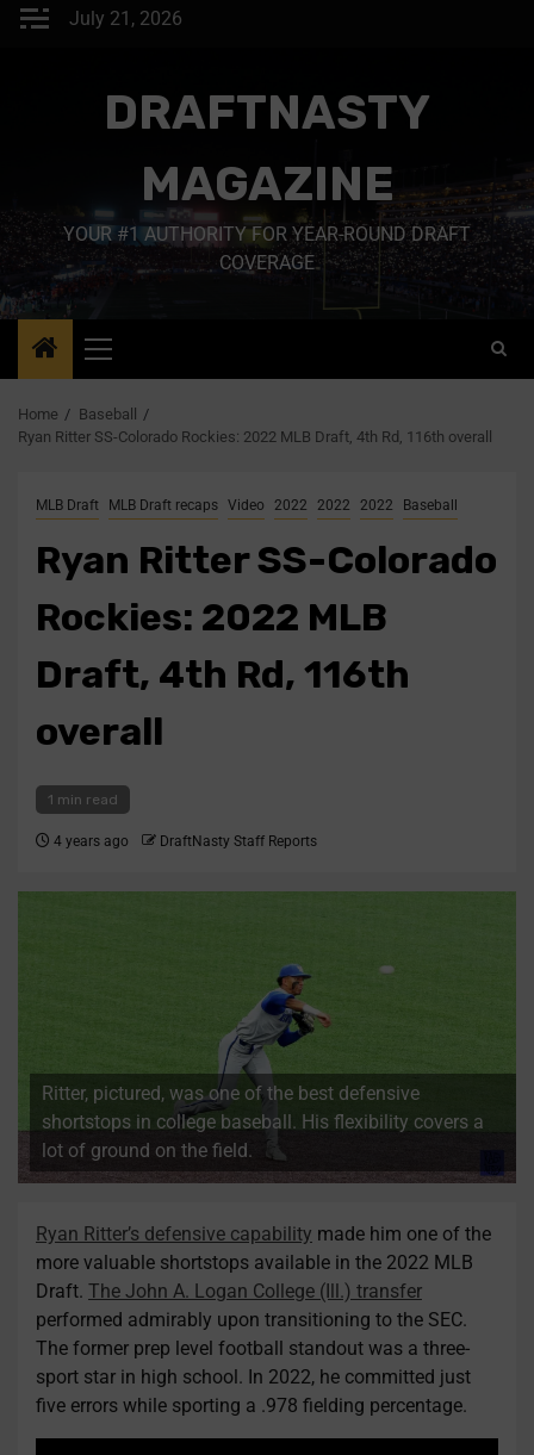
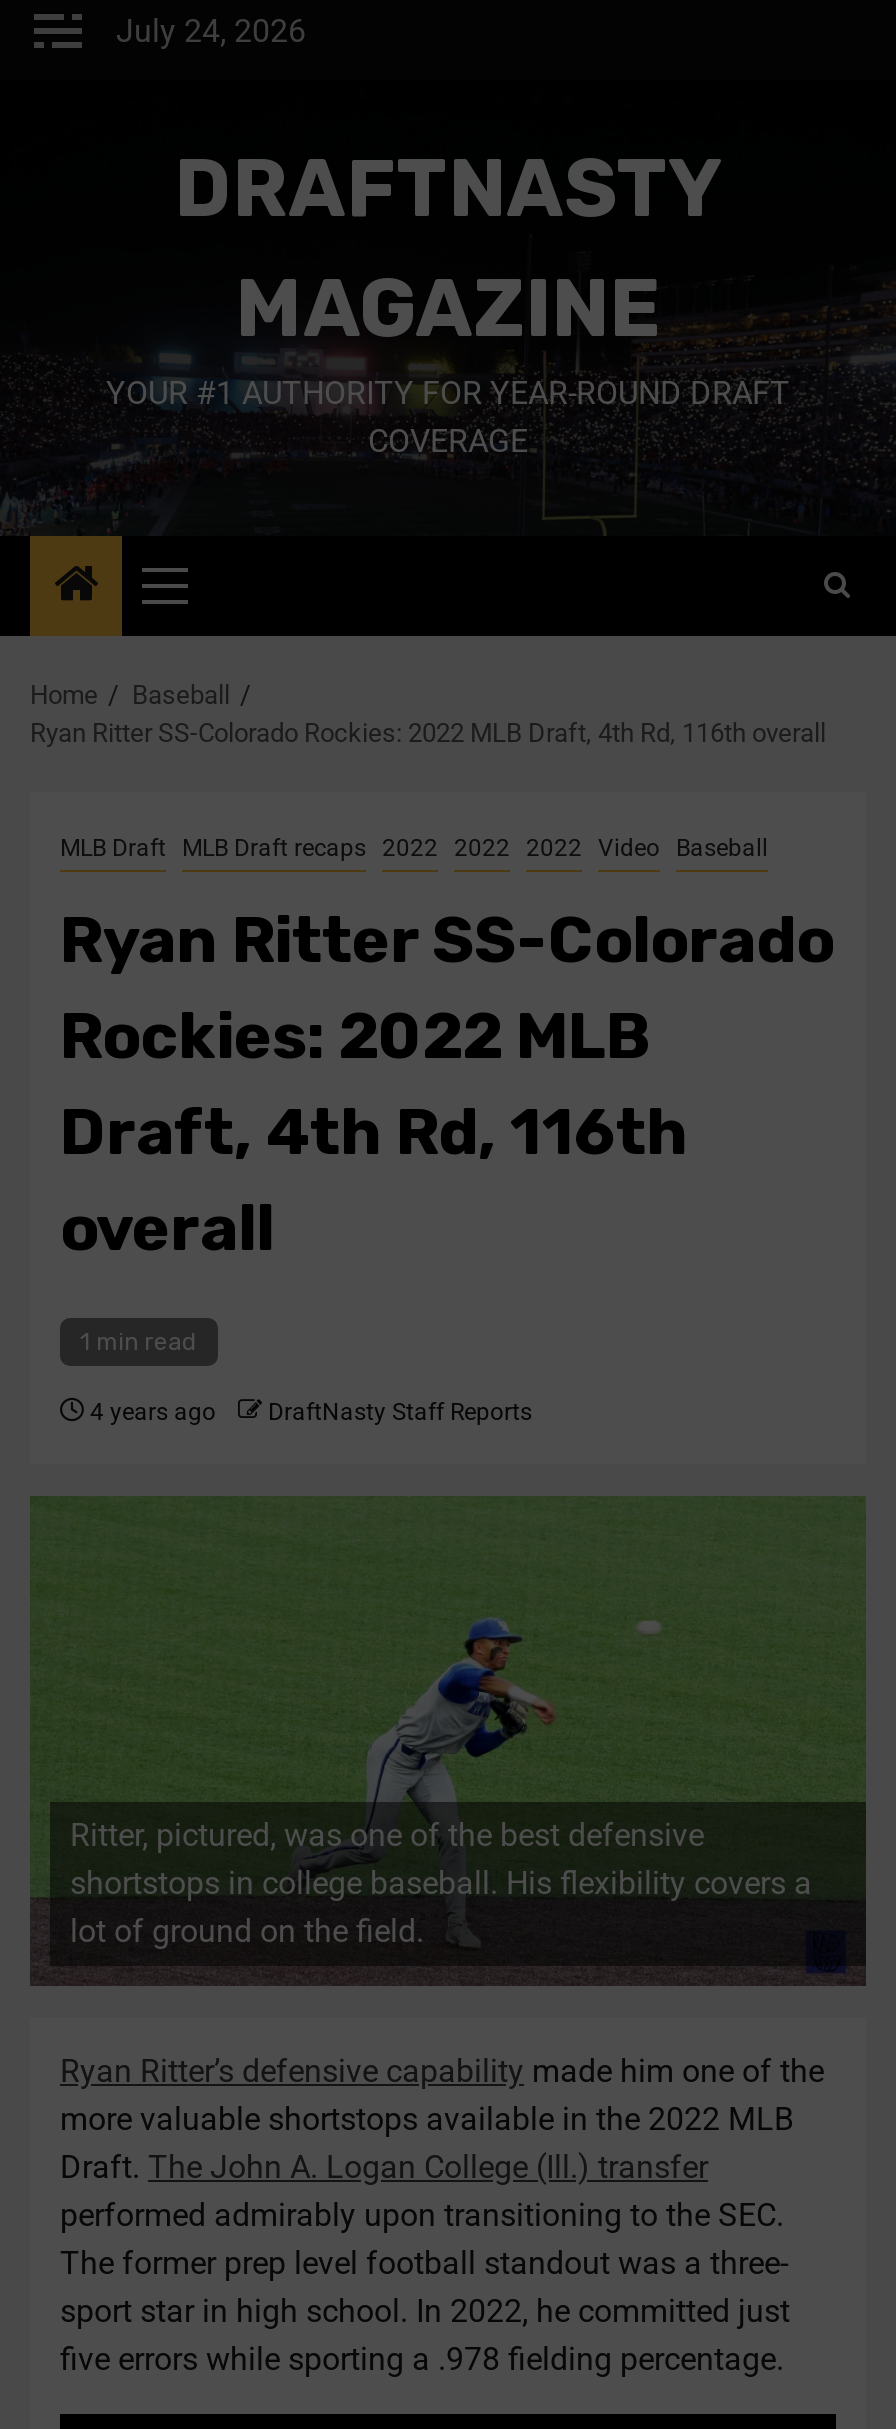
- July 21, 2026
+ July 24, 2026

- MLB Draft MLB Draft recaps Video 2022 2022 2022 Baseball
+ MLB Draft MLB Draft recaps 2022 2022 2022 Video Baseball
